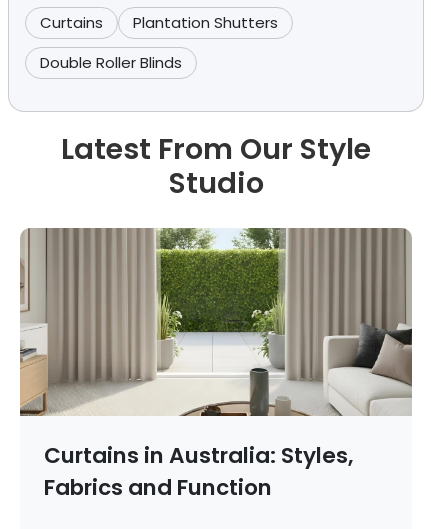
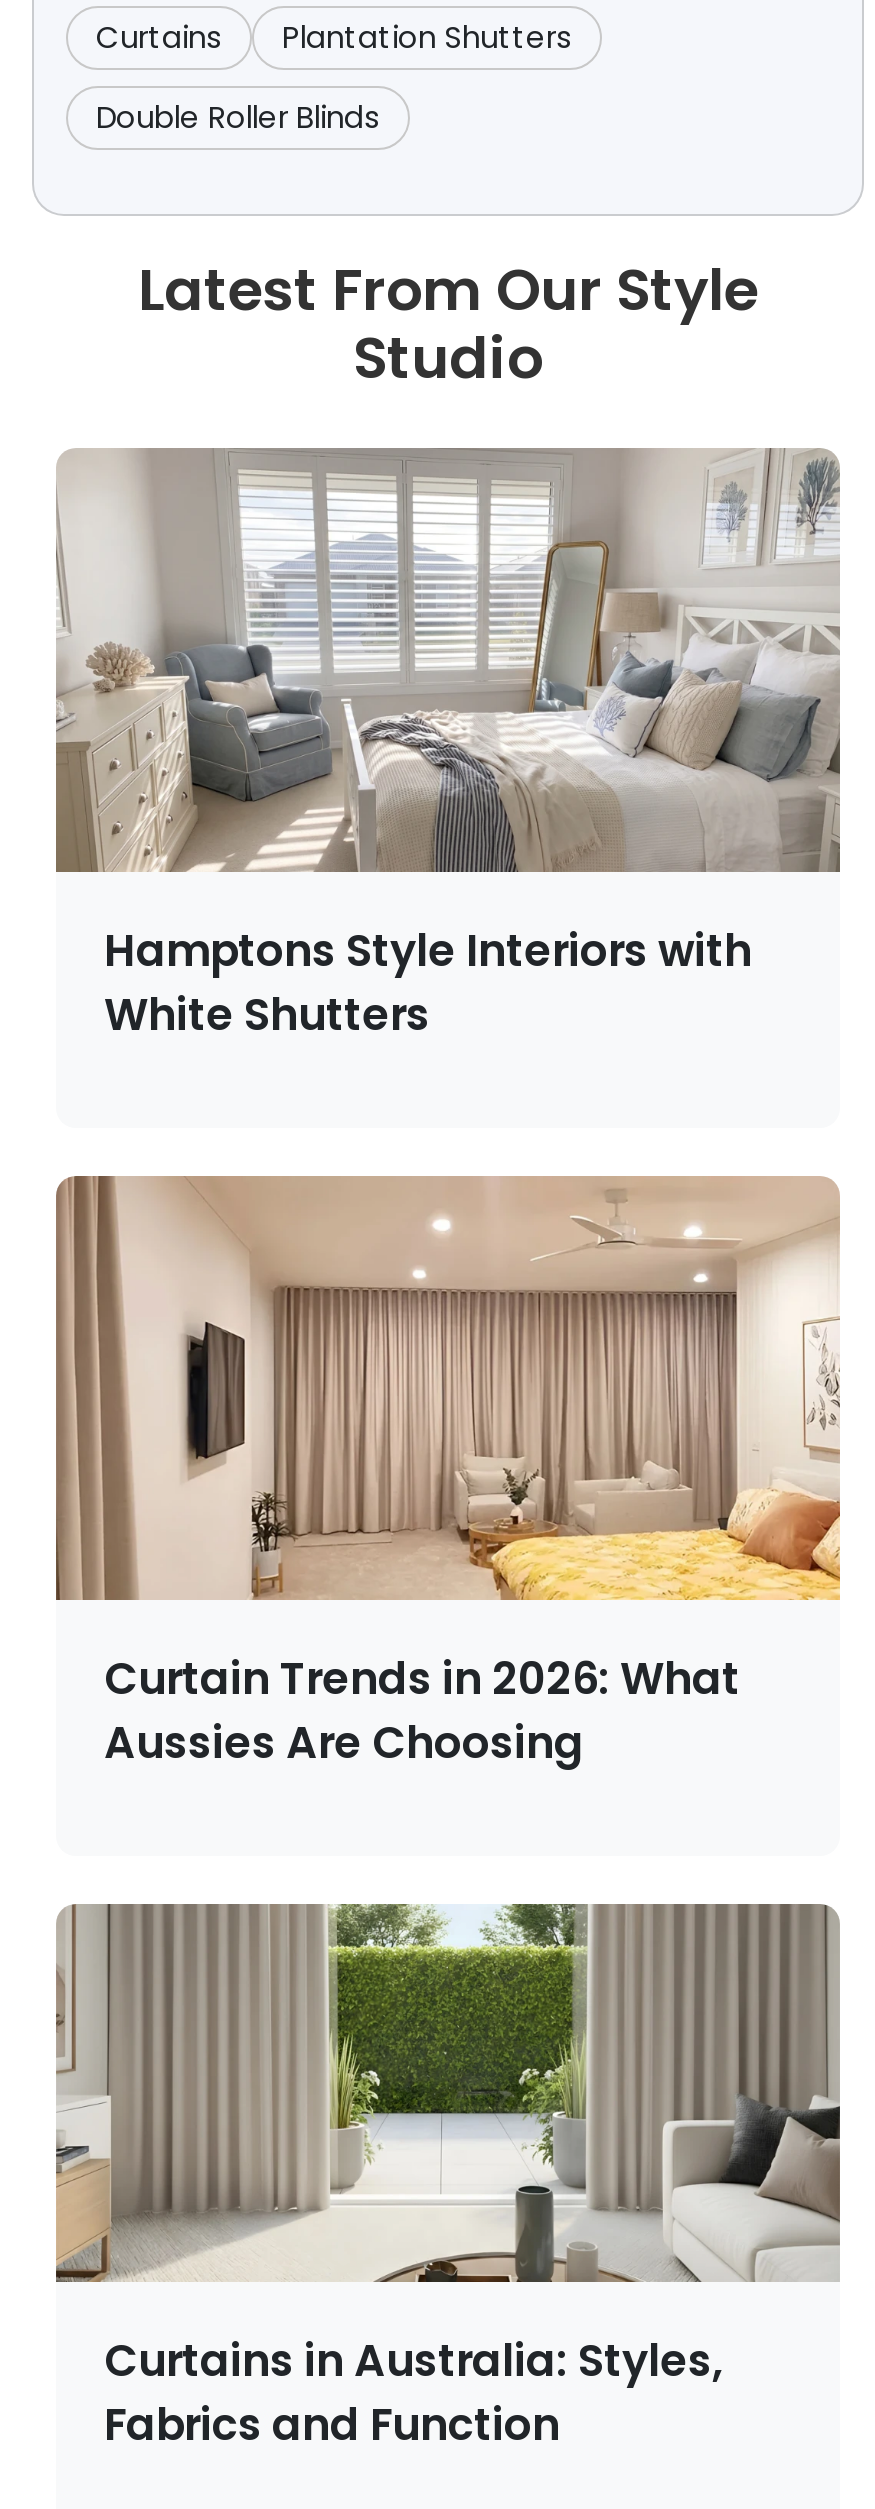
+ [image]
+ Hamptons Style Interiors with
+ White Shutters

+ [image]
+ Curtain Trends in 2026: What
+ Aussies Are Choosing
